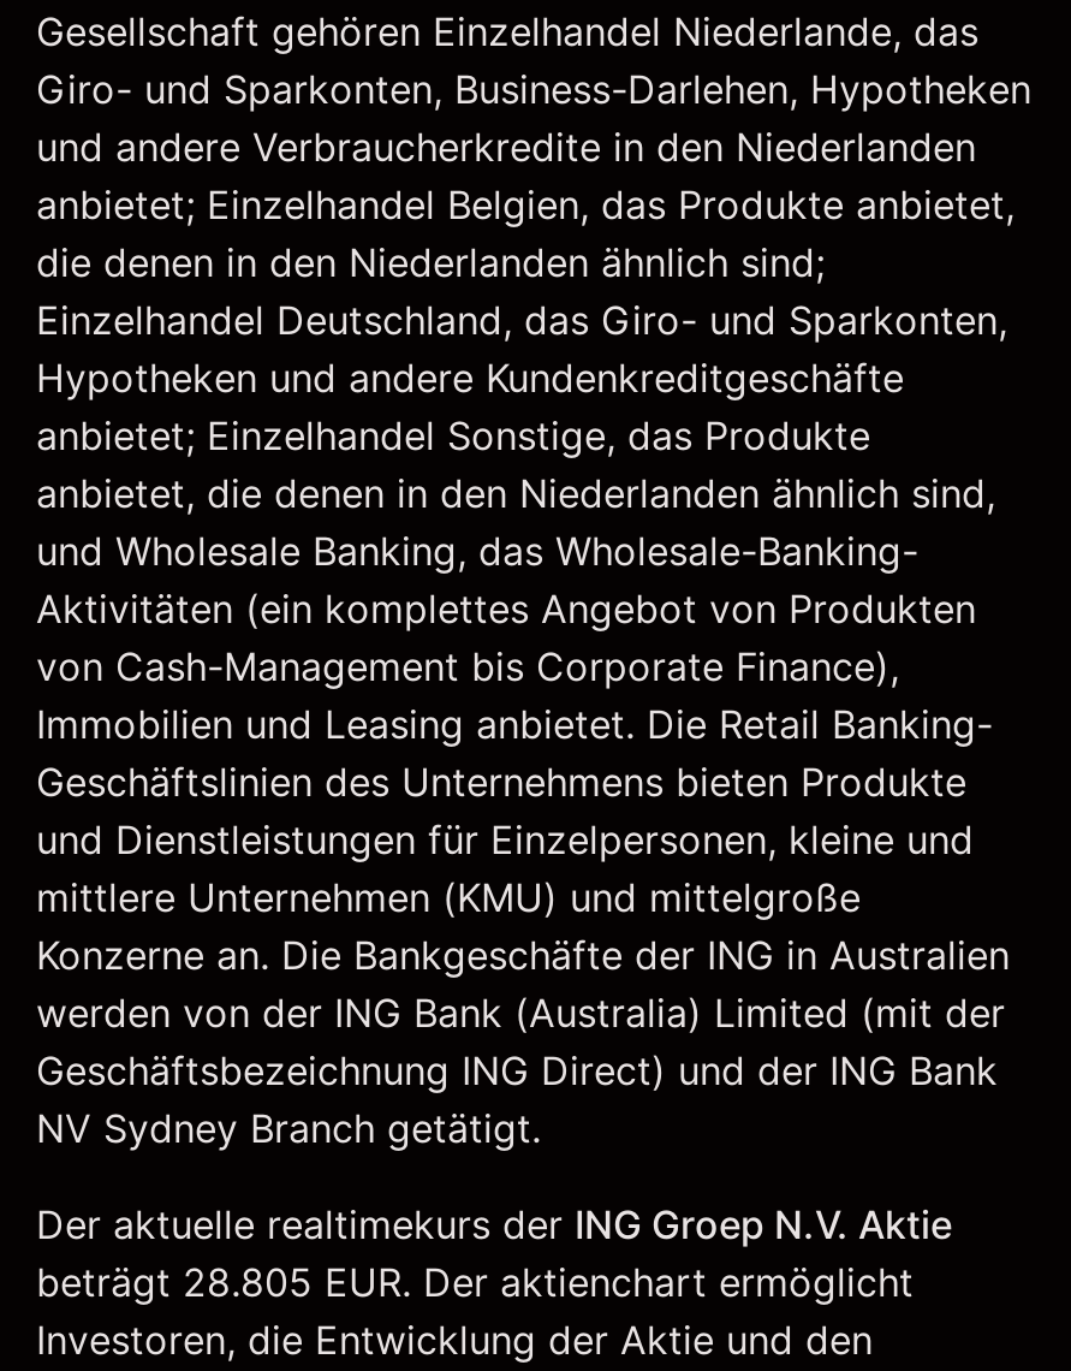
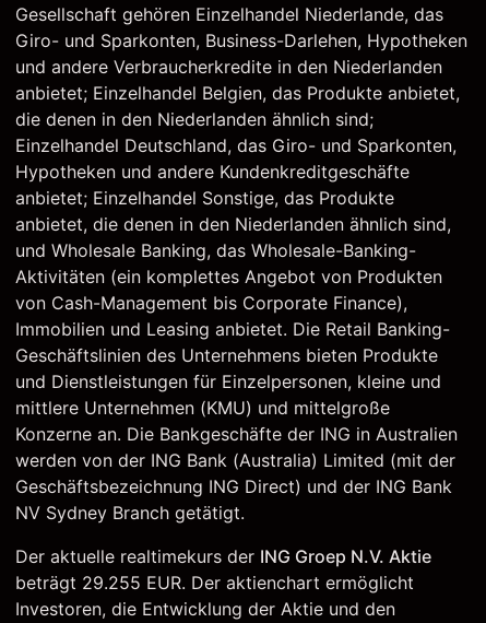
- beträgt 28.805 EUR. Der aktienchart ermöglicht
+ beträgt 29.255 EUR. Der aktienchart ermöglicht
